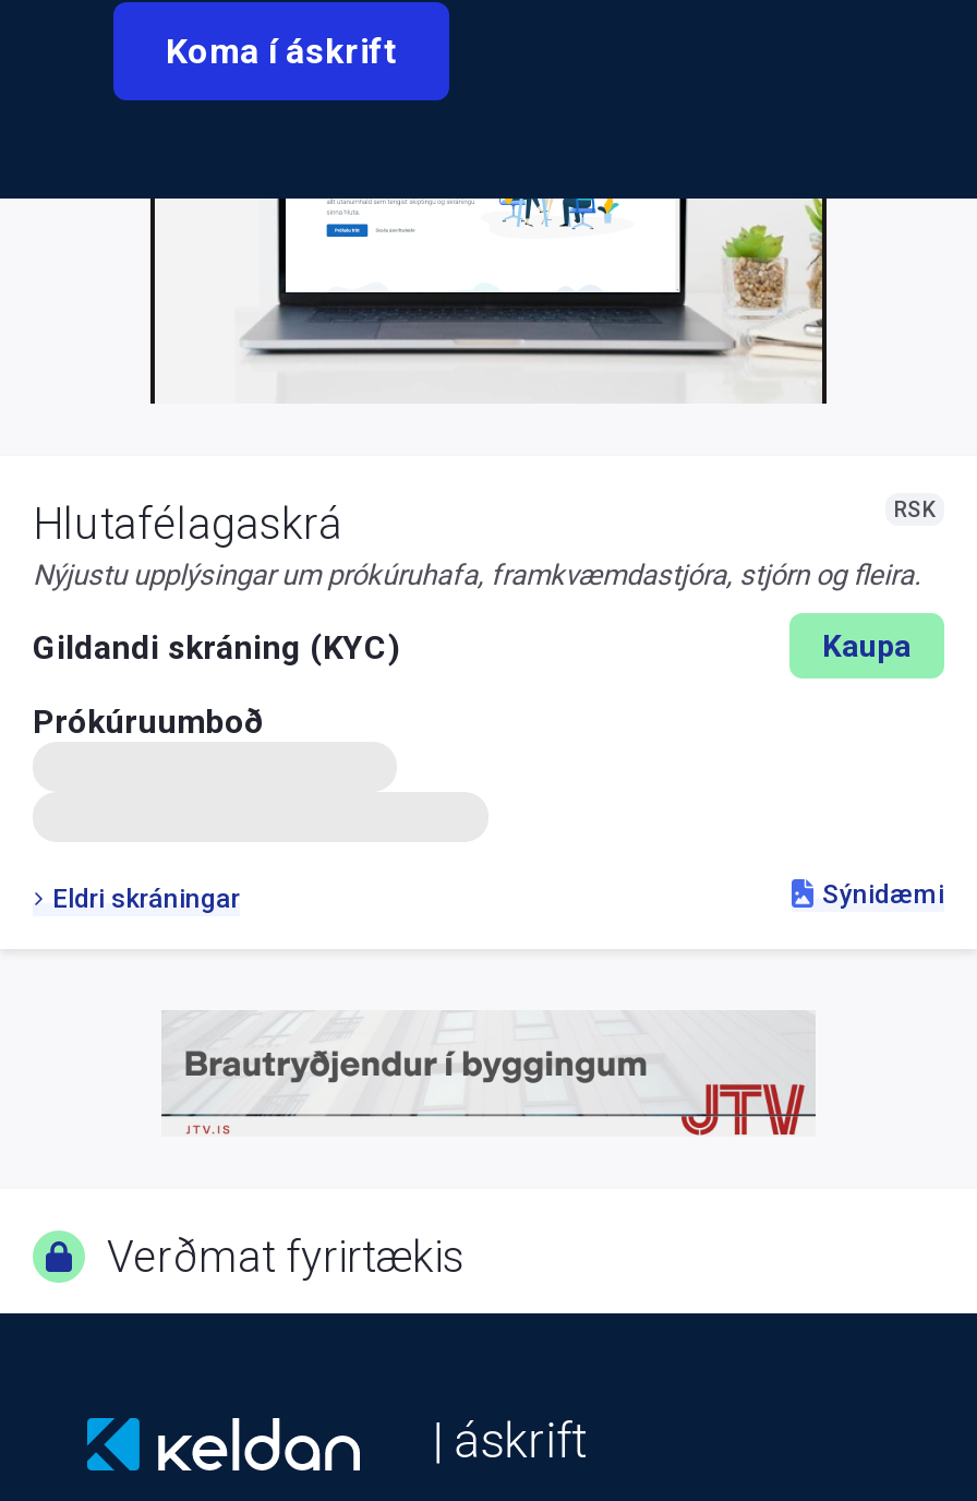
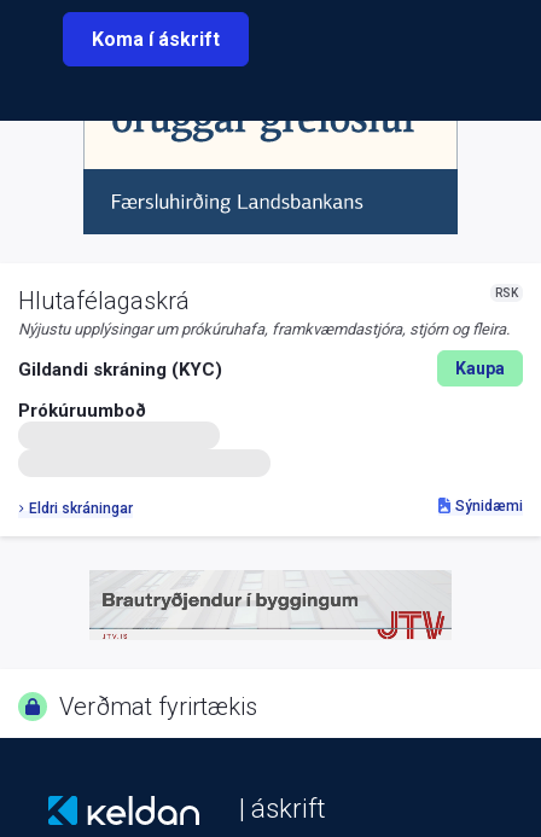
- [image]
+ [image]
